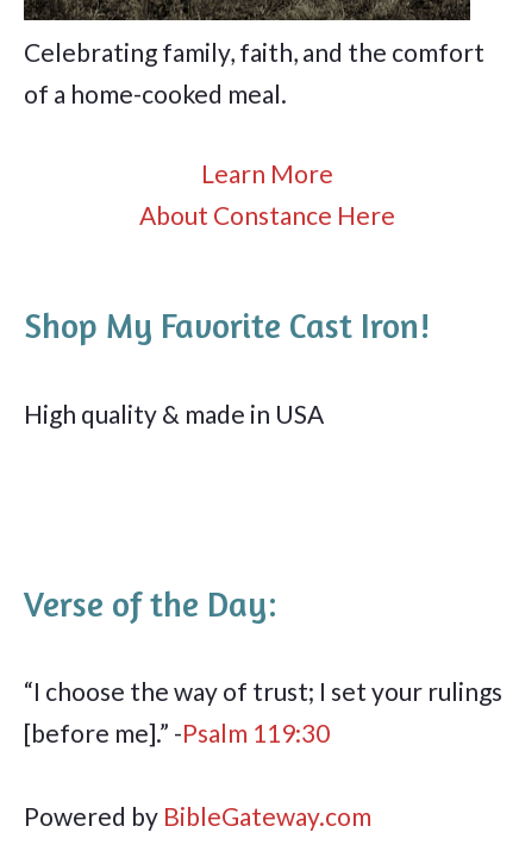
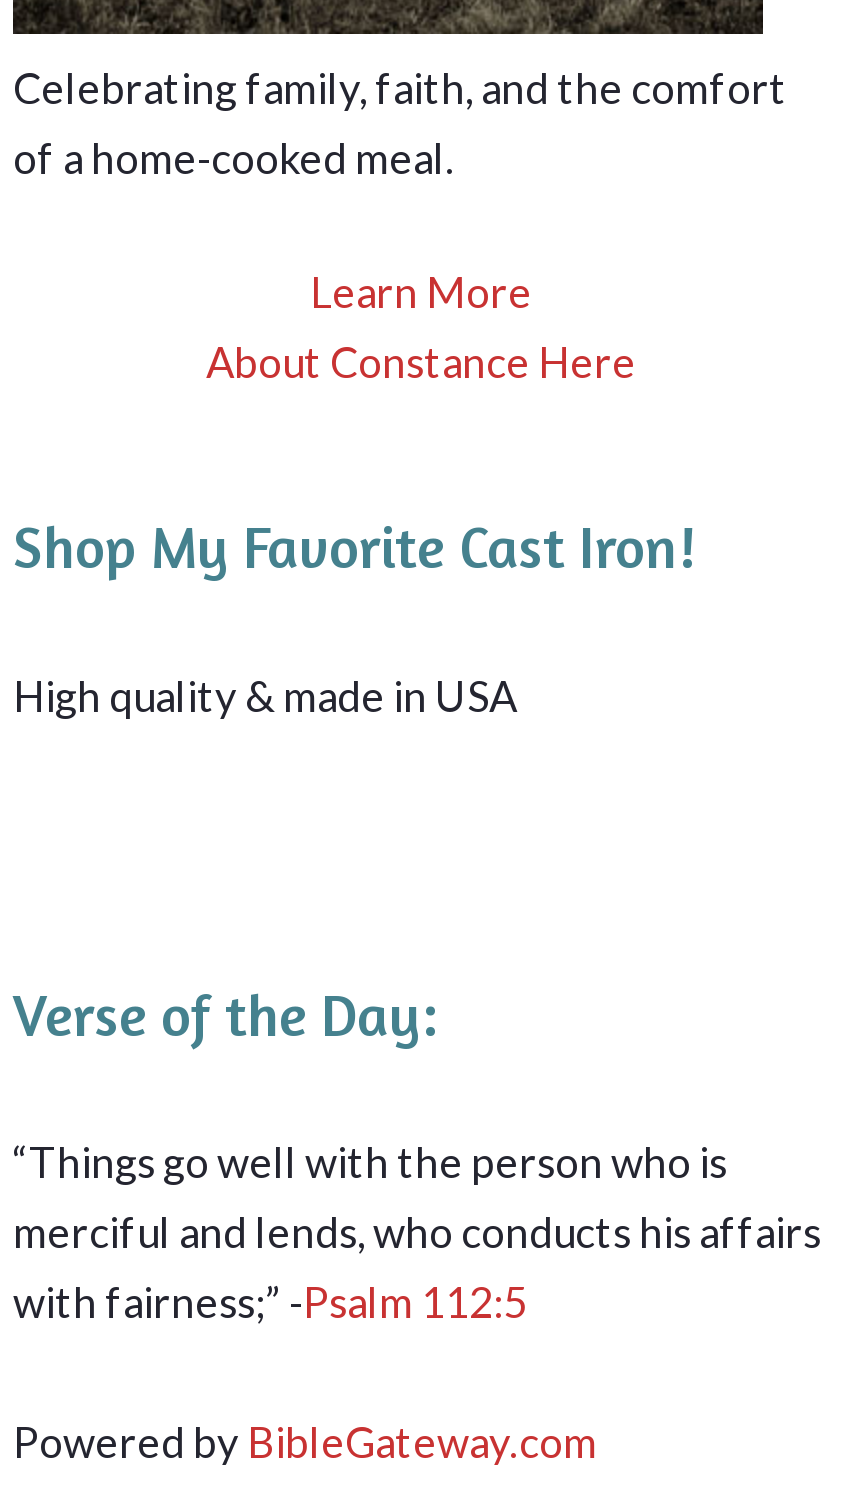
- “I choose the way of trust; I set your rulings
- [before me].” -Psalm 119:30
+ “Things go well with the person who is
+ merciful and lends, who conducts his affairs
+ with fairness;” -Psalm 112:5
